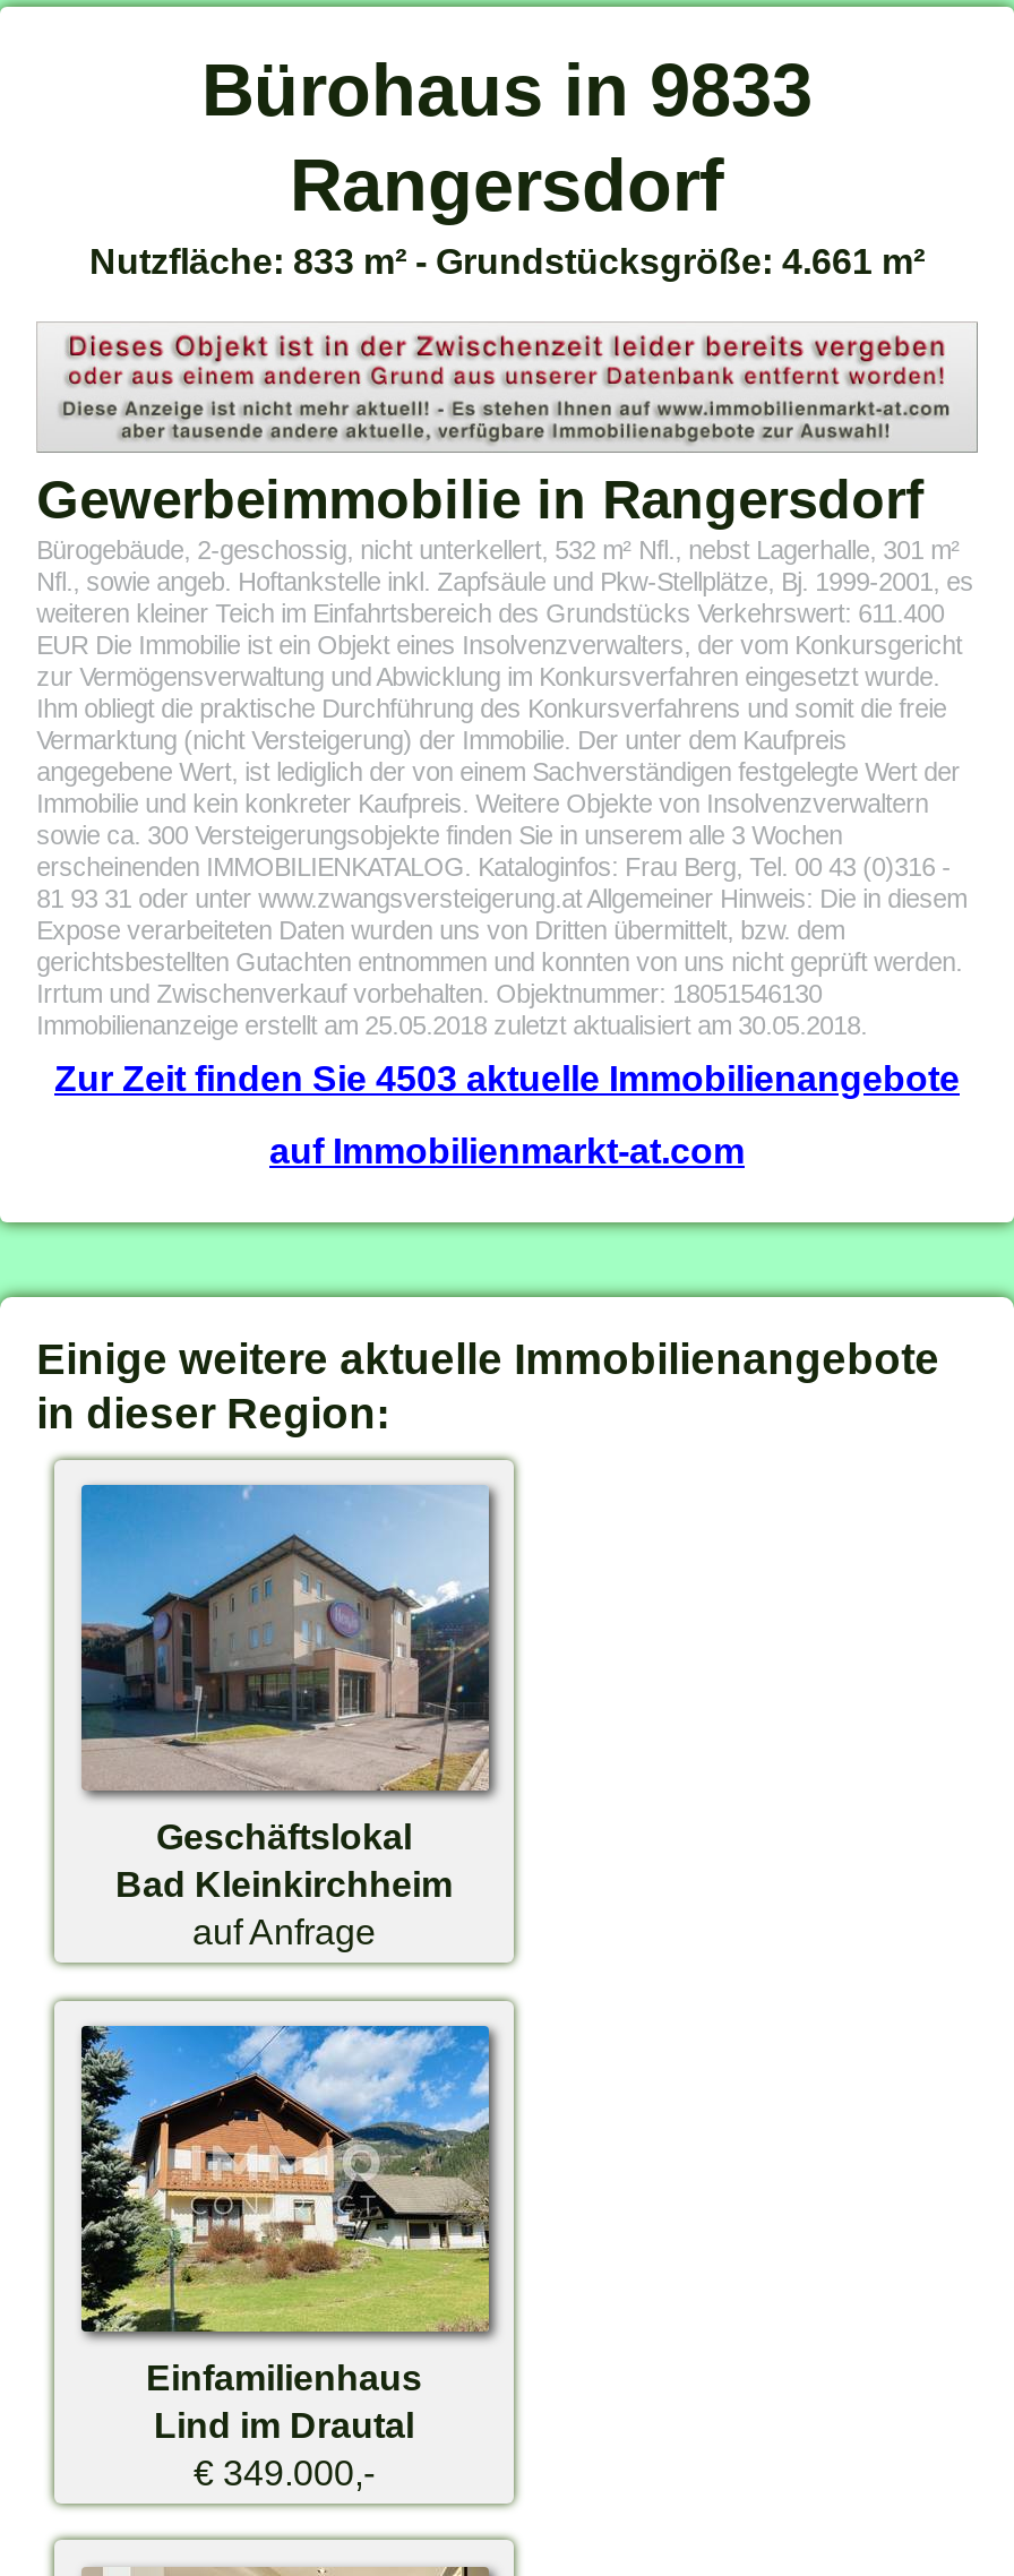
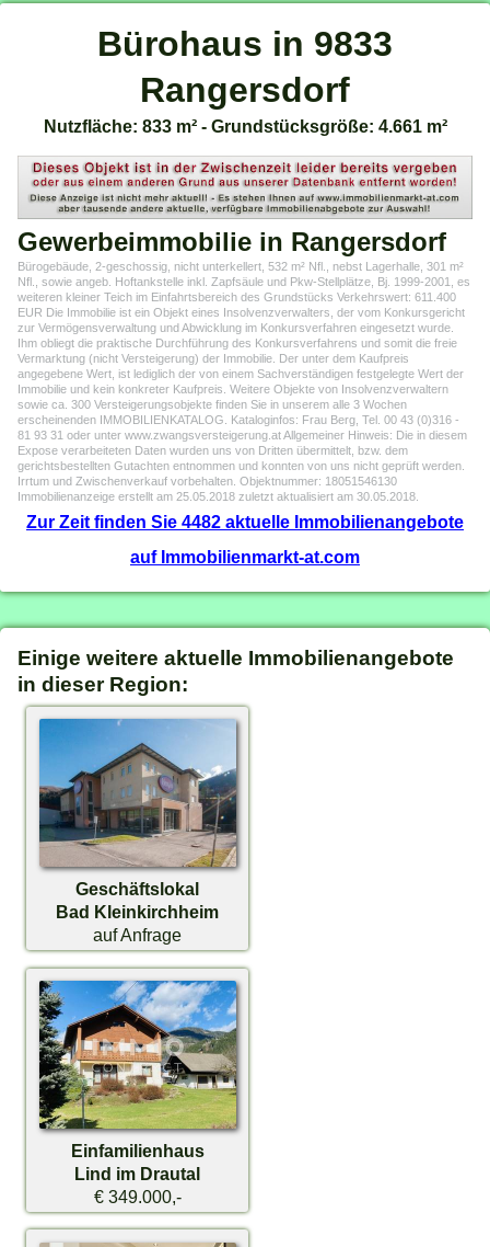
- Zur Zeit finden Sie 4503 aktuelle Immobilienangebote
+ Zur Zeit finden Sie 4482 aktuelle Immobilienangebote
